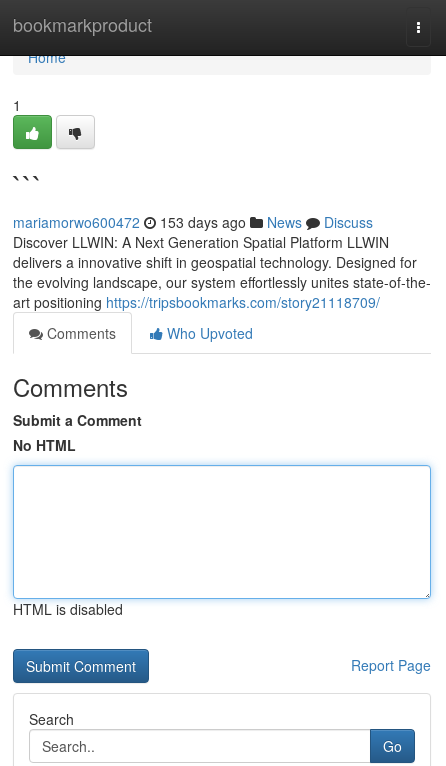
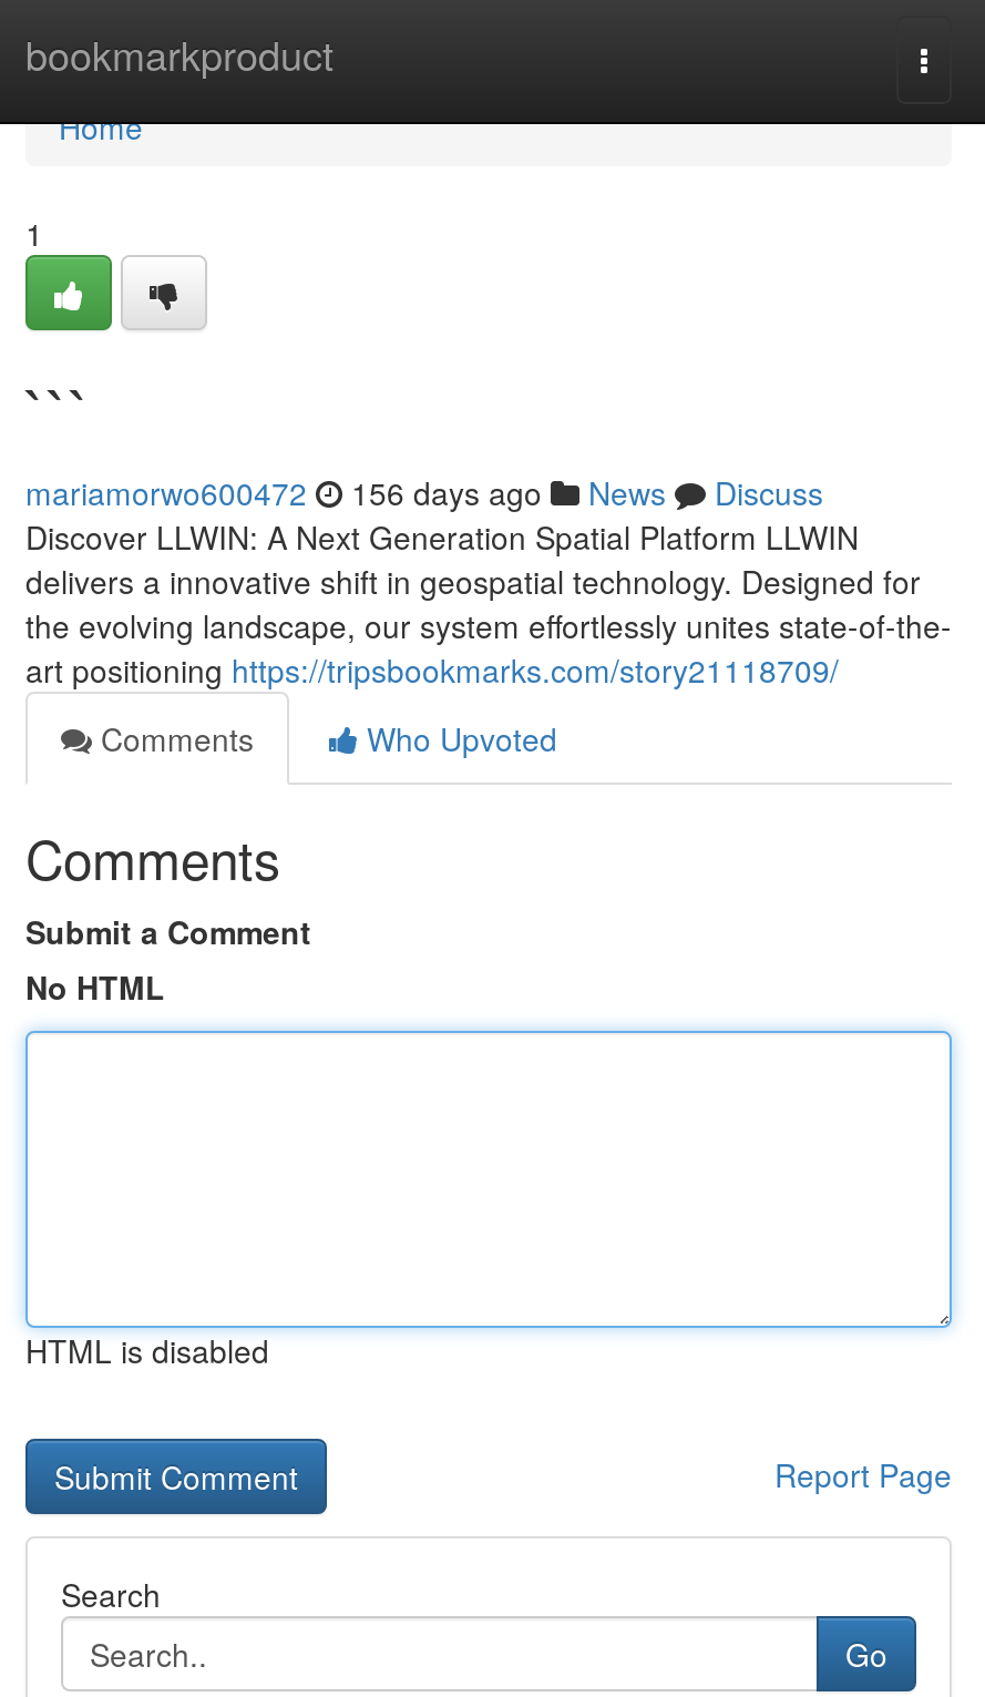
- mariamorwo600472 153 days ago News Discuss
+ mariamorwo600472 156 days ago News Discuss
